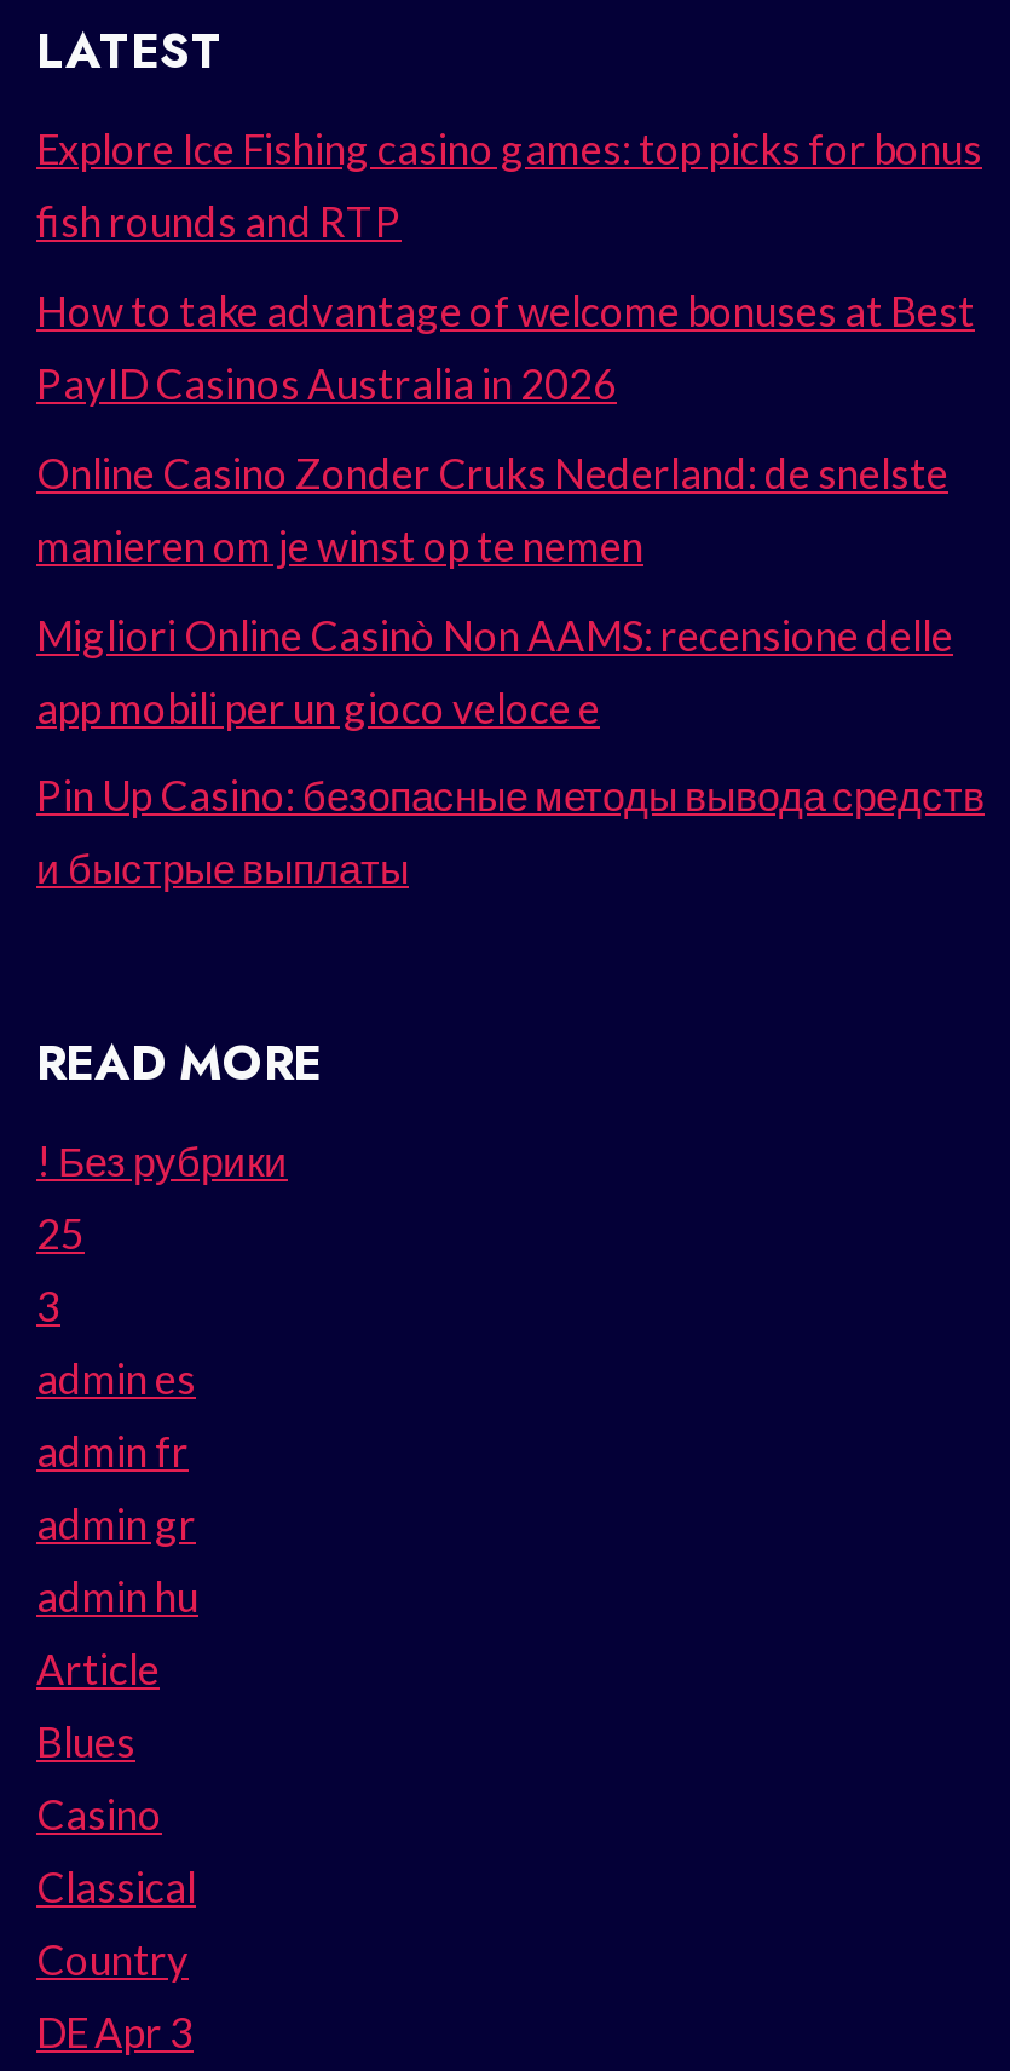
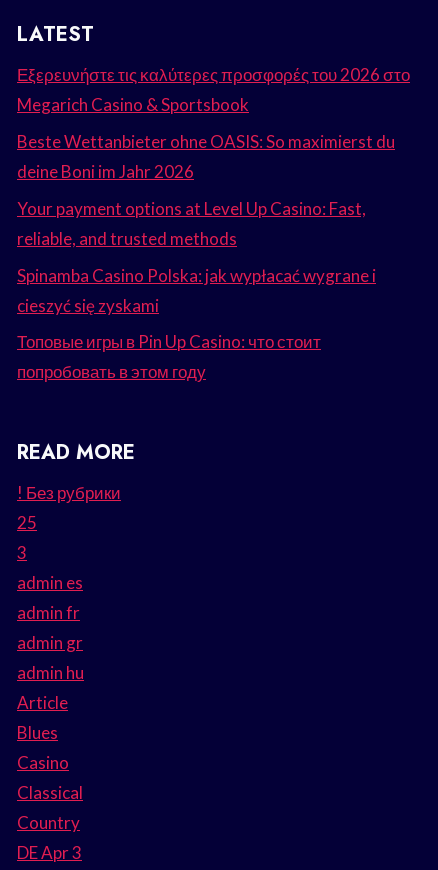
- Explore Ice Fishing casino games: top picks for bonus
- fish rounds and RTP
+ Εξερευνήστε τις καλύτερες προσφορές του 2026 στο
+ Megarich Casino & Sportsbook

- How to take advantage of welcome bonuses at Best
- PayID Casinos Australia in 2026
+ Beste Wettanbieter ohne OASIS: So maximierst du
+ deine Boni im Jahr 2026

- Online Casino Zonder Cruks Nederland: de snelste
- manieren om je winst op te nemen
+ Your payment options at Level Up Casino: Fast,
+ reliable, and trusted methods

- Migliori Online Casinò Non AAMS: recensione delle
- app mobili per un gioco veloce e
+ Spinamba Casino Polska: jak wypłacać wygrane i
+ cieszyć się zyskami

- Pin Up Casino: безопасные методы вывода средств
- и быстрые выплаты
+ Топовые игры в Pin Up Casino: что стоит
+ попробовать в этом году
